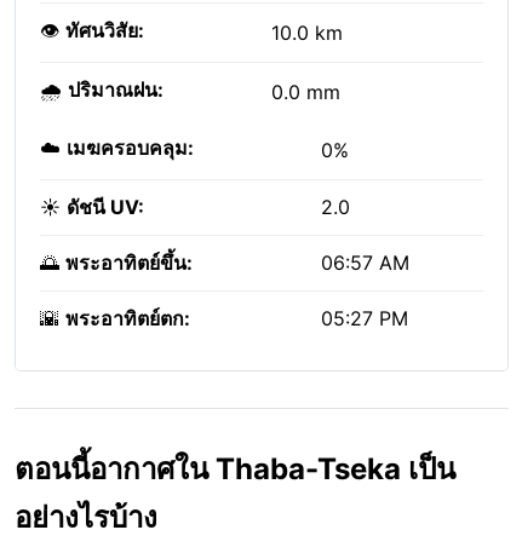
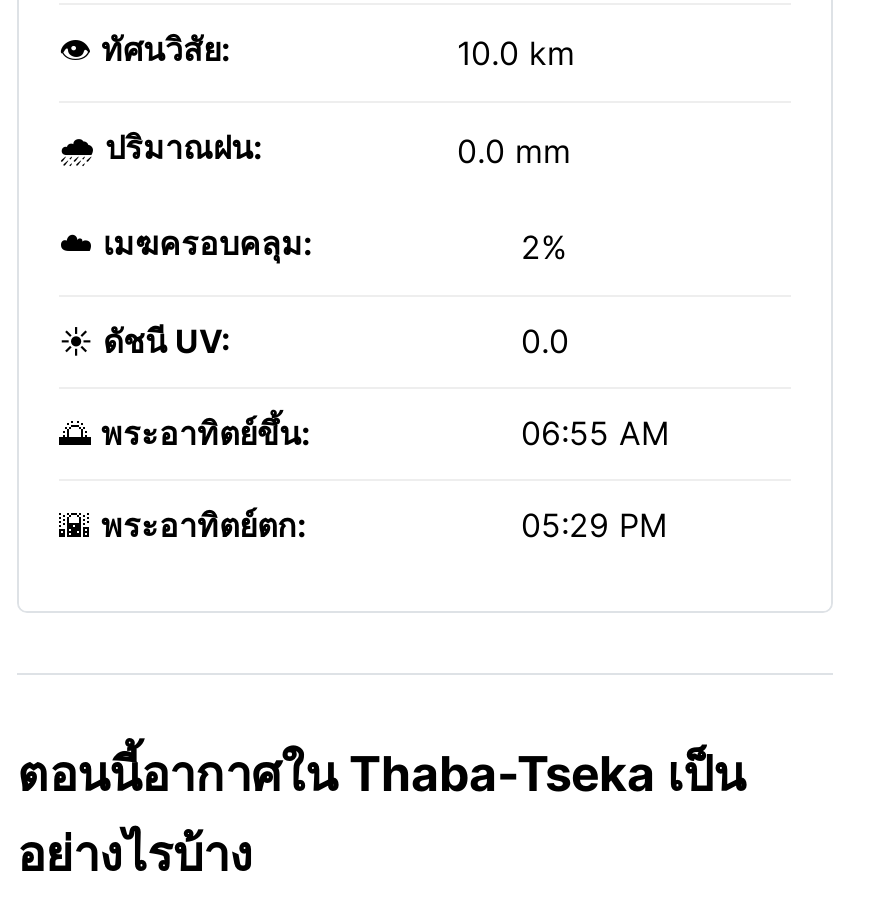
- 0%
+ 2%

- 2.0
+ 0.0

- 06:57 AM
+ 06:55 AM

- 05:27 PM
+ 05:29 PM
